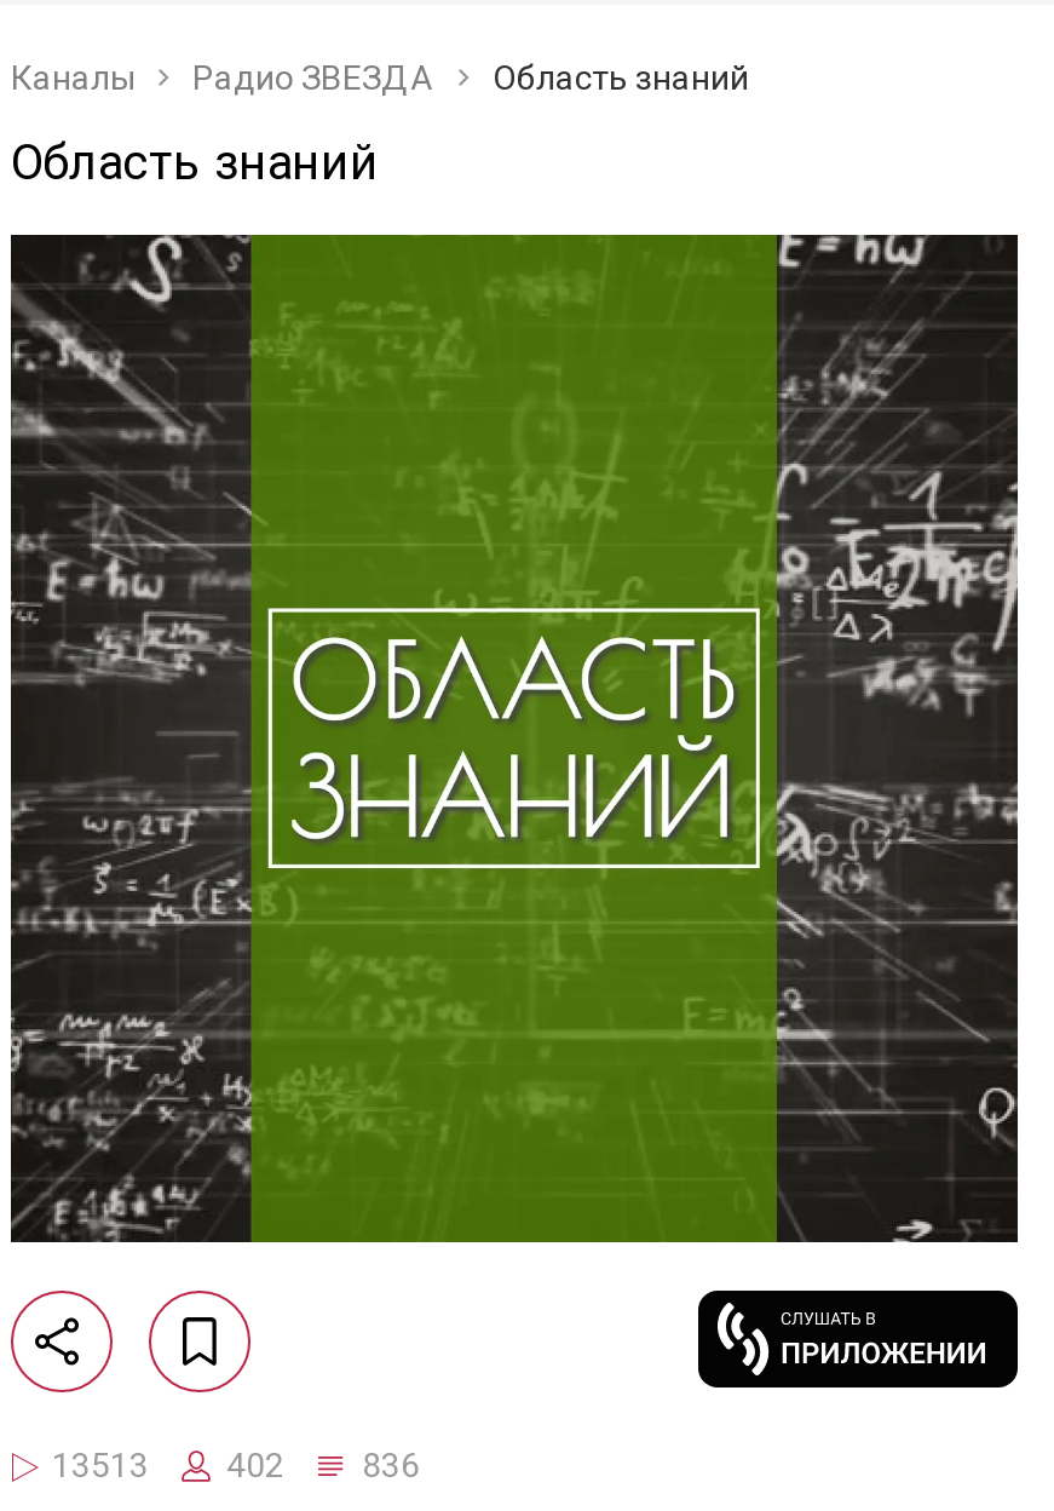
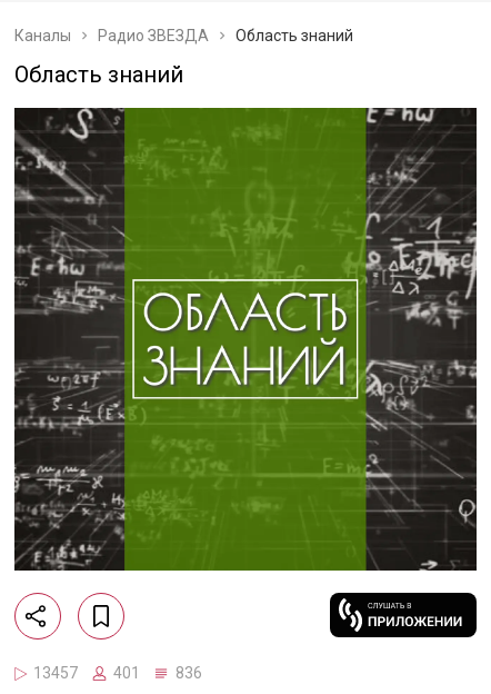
- 13513
+ 13457

- 402
+ 401
